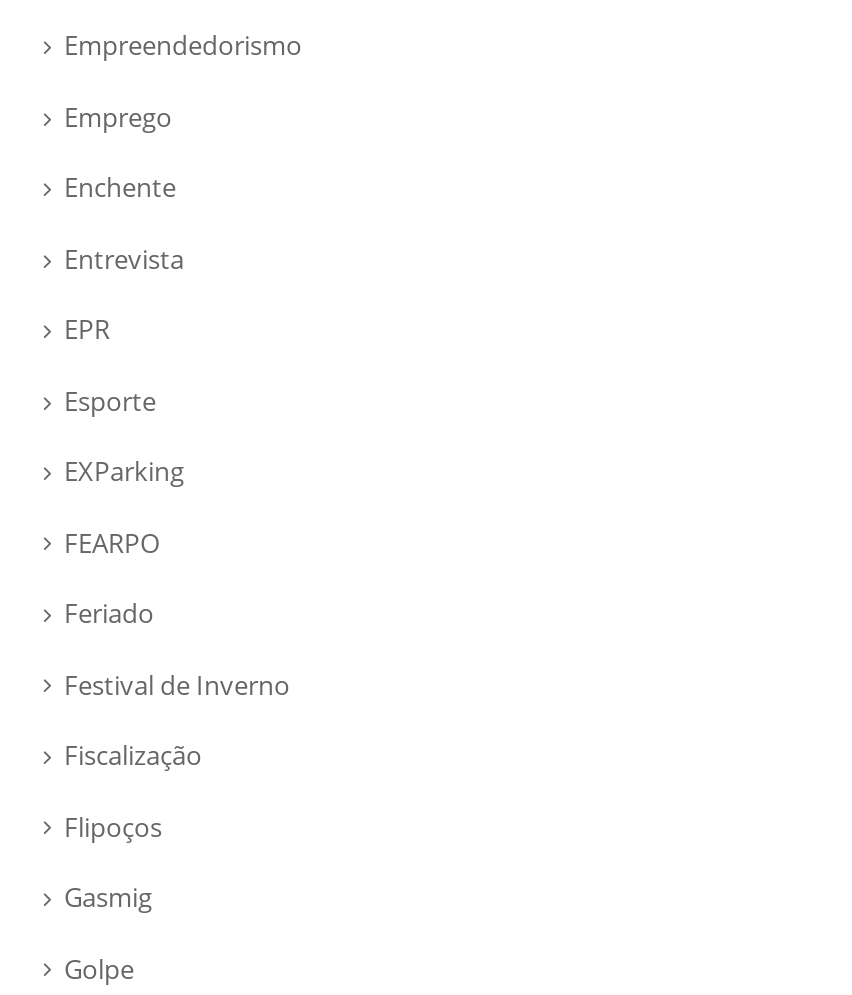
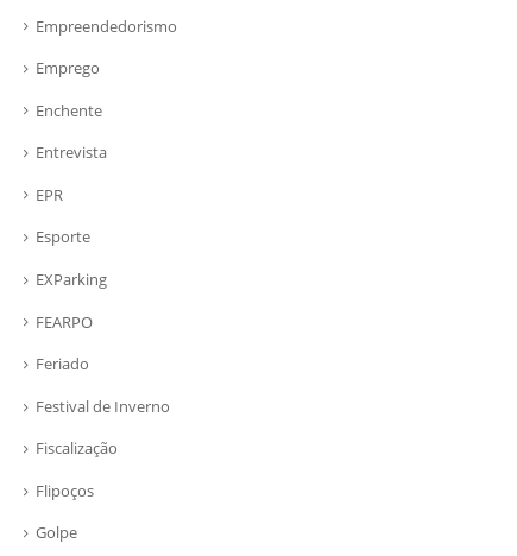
- Gasmig
